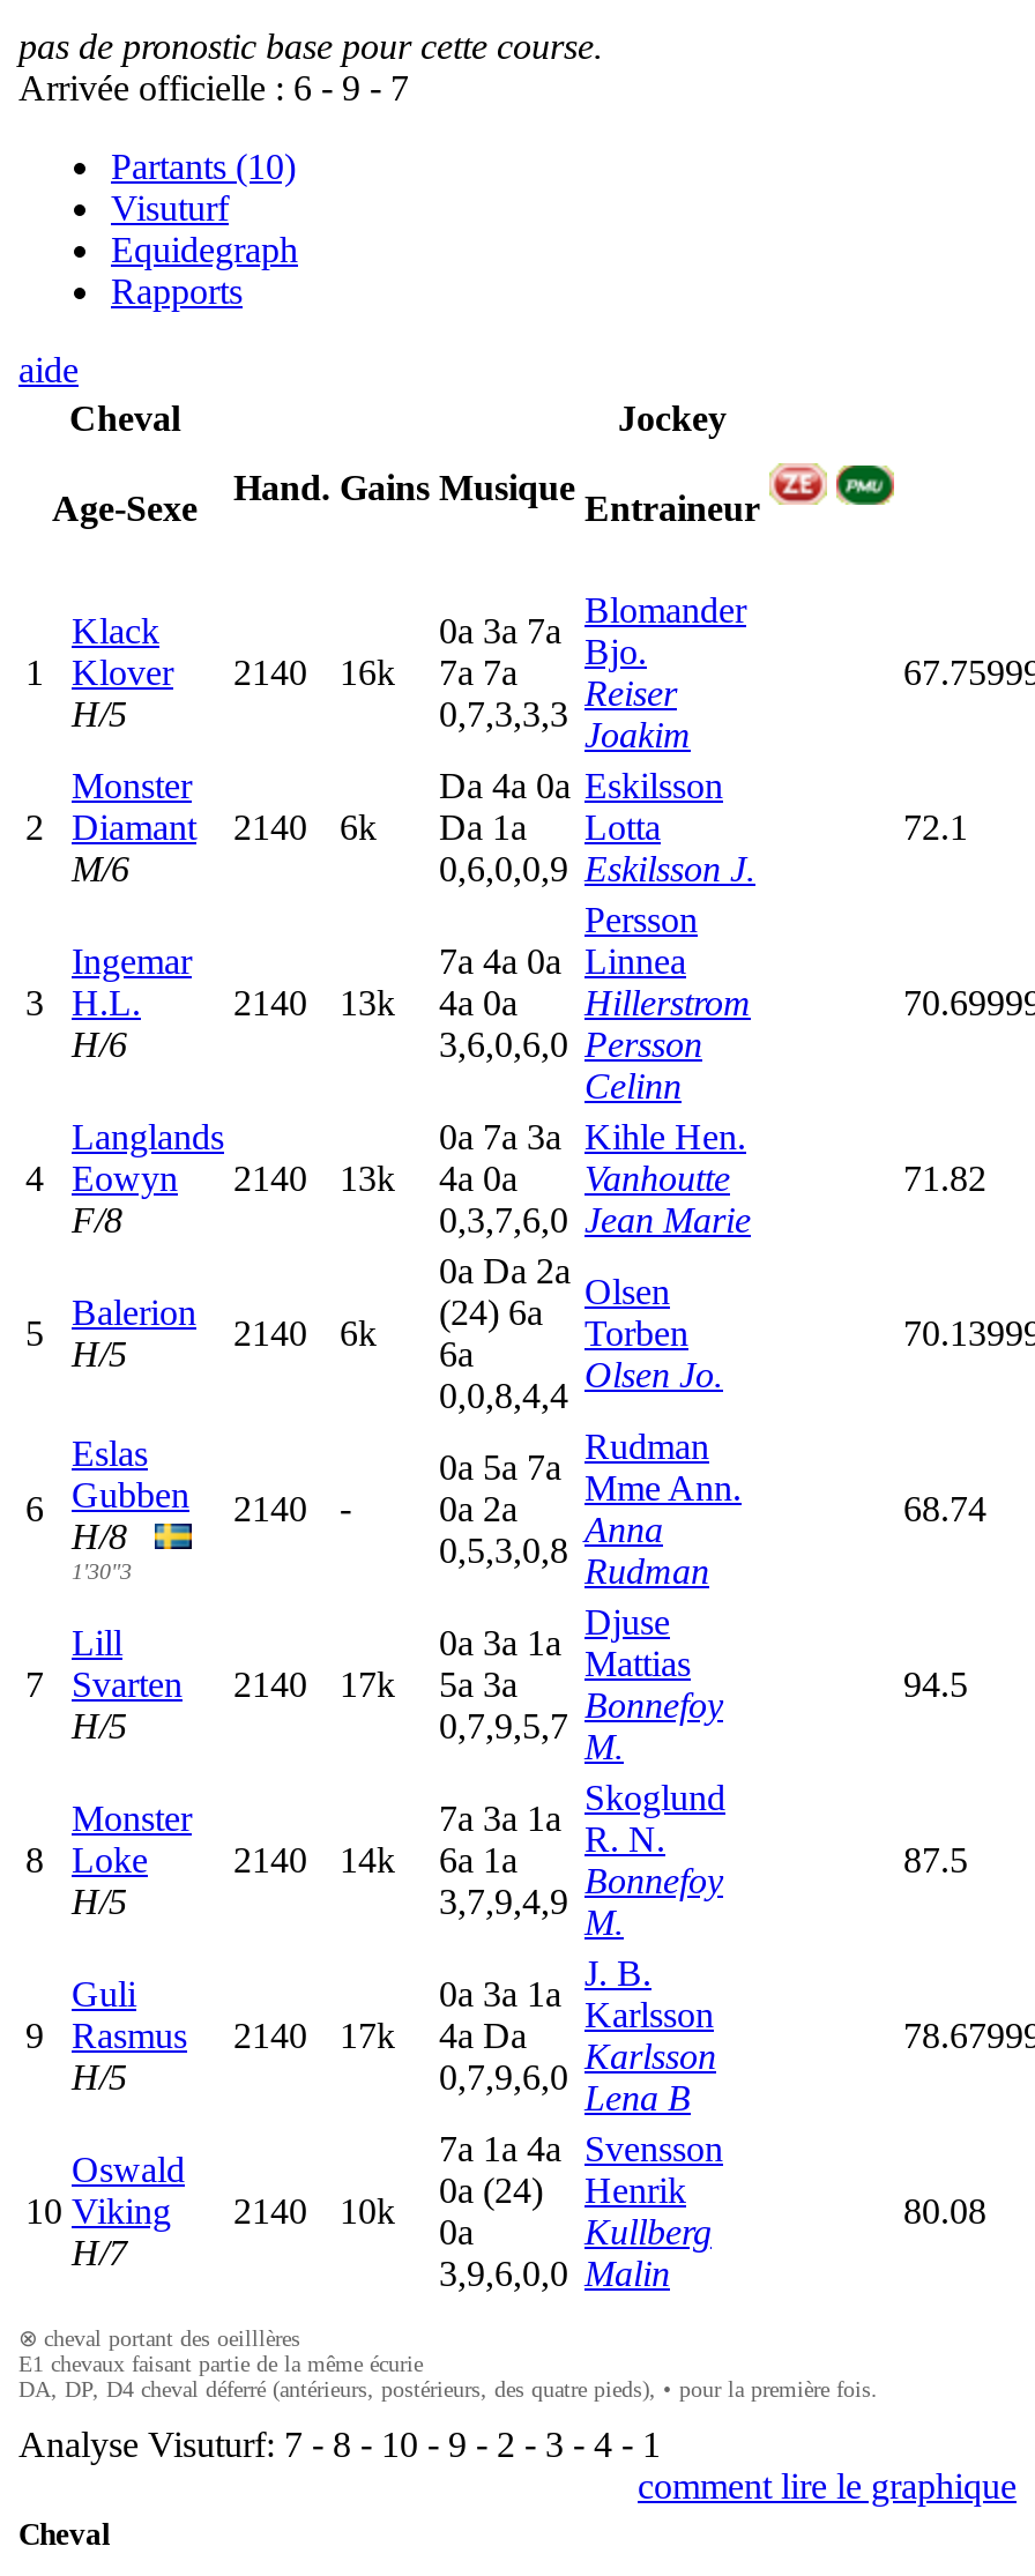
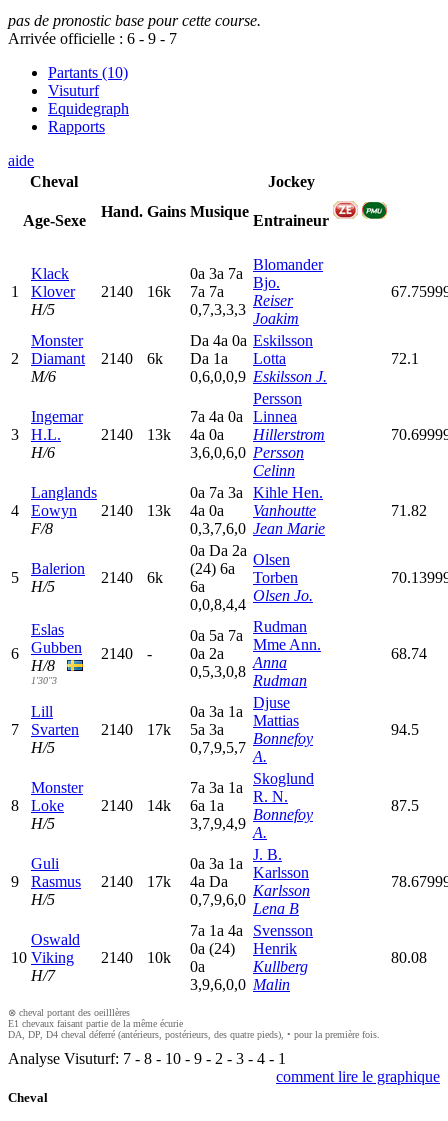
- M.
+ A.

- M.
+ A.
